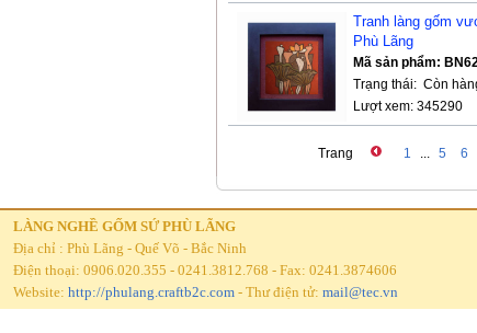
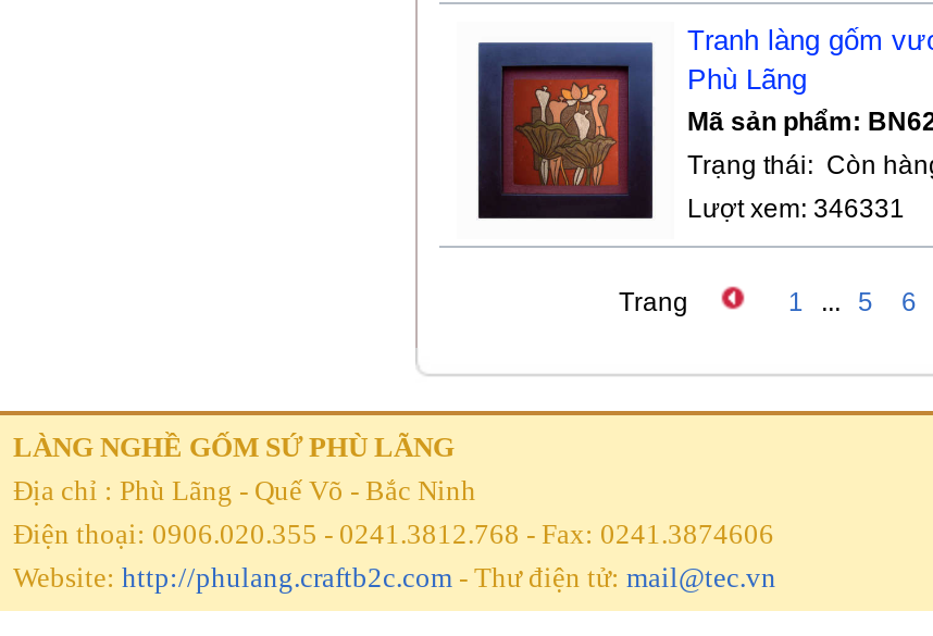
- Lượt xem: 345290
+ Lượt xem: 346331
